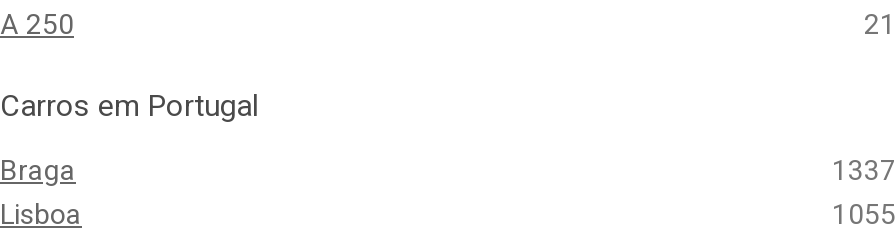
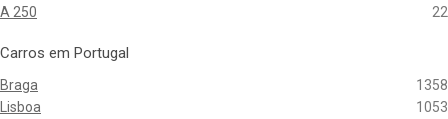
- 21
+ 22

- 1337
+ 1358

- 1055
+ 1053
